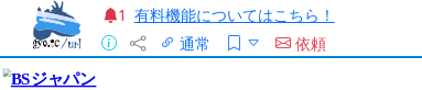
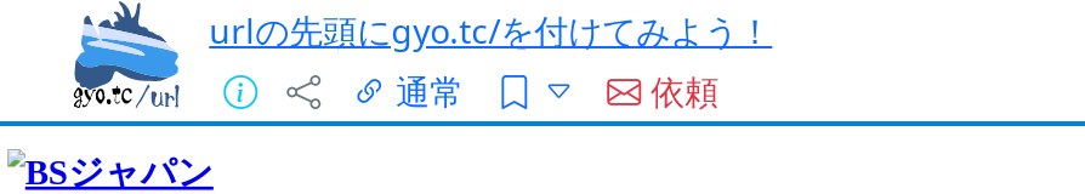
- 1 有料機能についてはこちら！
+ urlの先頭にgyo.tc/を付けてみよう！
